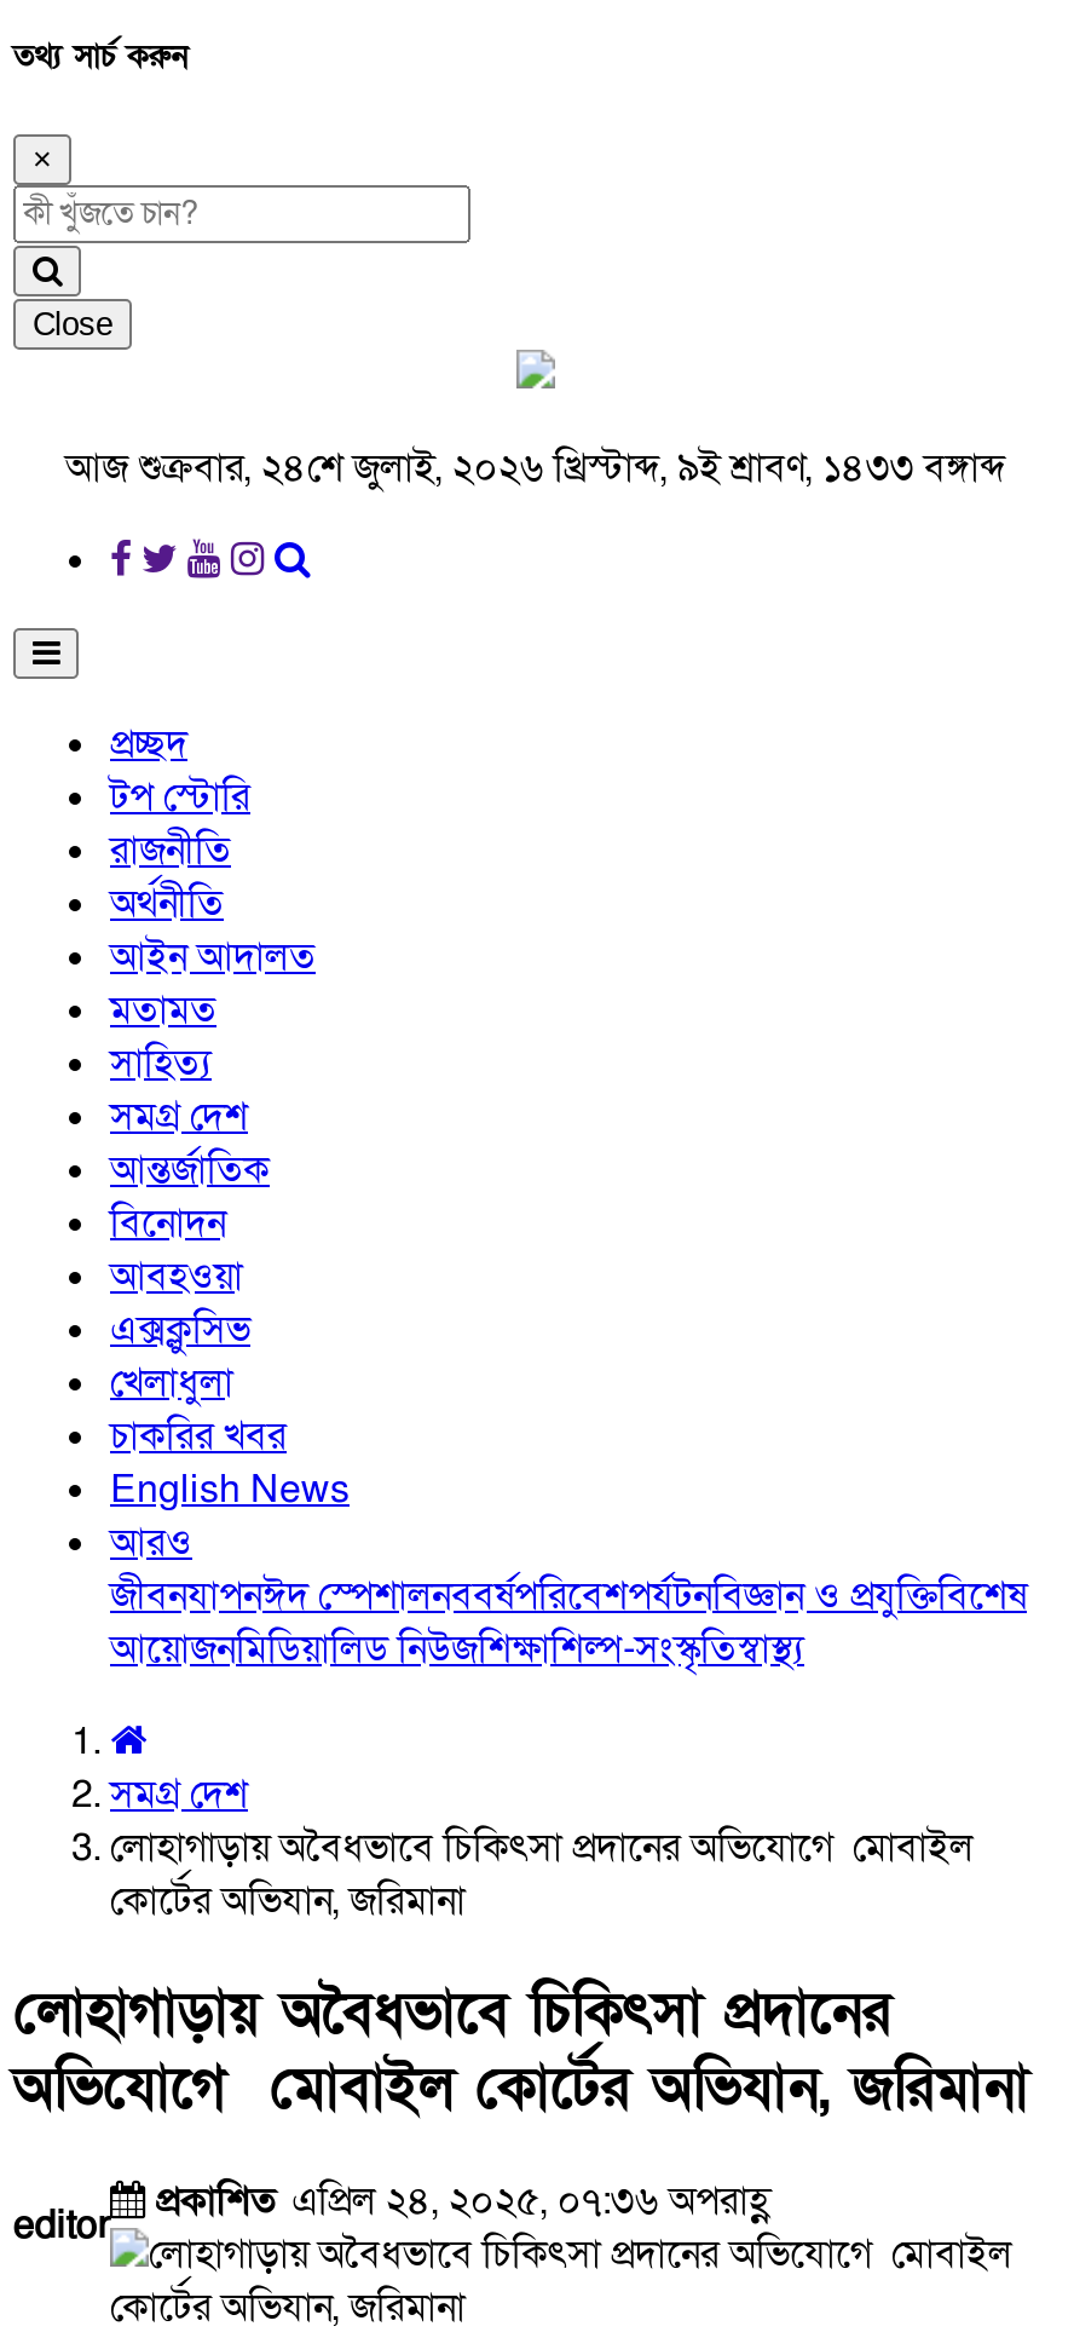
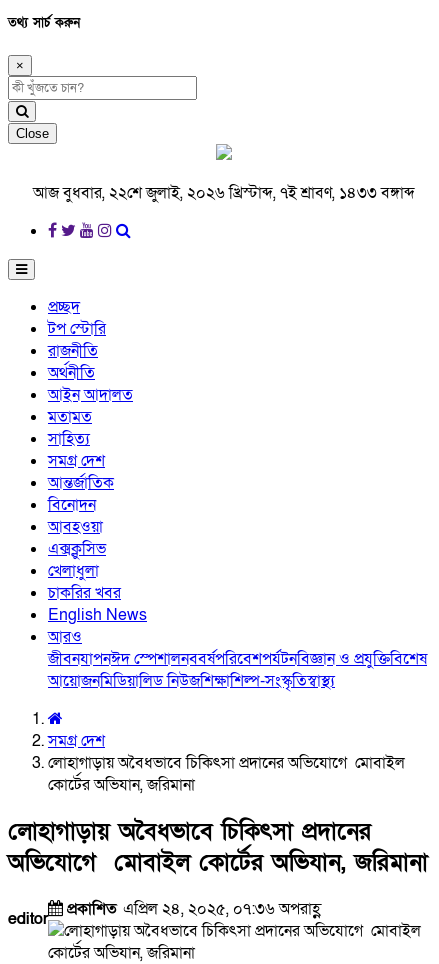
- আজ শুক্রবার, ২৪শে জুলাই, ২০২৬ খ্রিস্টাব্দ, ৯ই শ্রাবণ, ১৪৩৩ বঙ্গাব্দ
+ আজ বুধবার, ২২শে জুলাই, ২০২৬ খ্রিস্টাব্দ, ৭ই শ্রাবণ, ১৪৩৩ বঙ্গাব্দ
